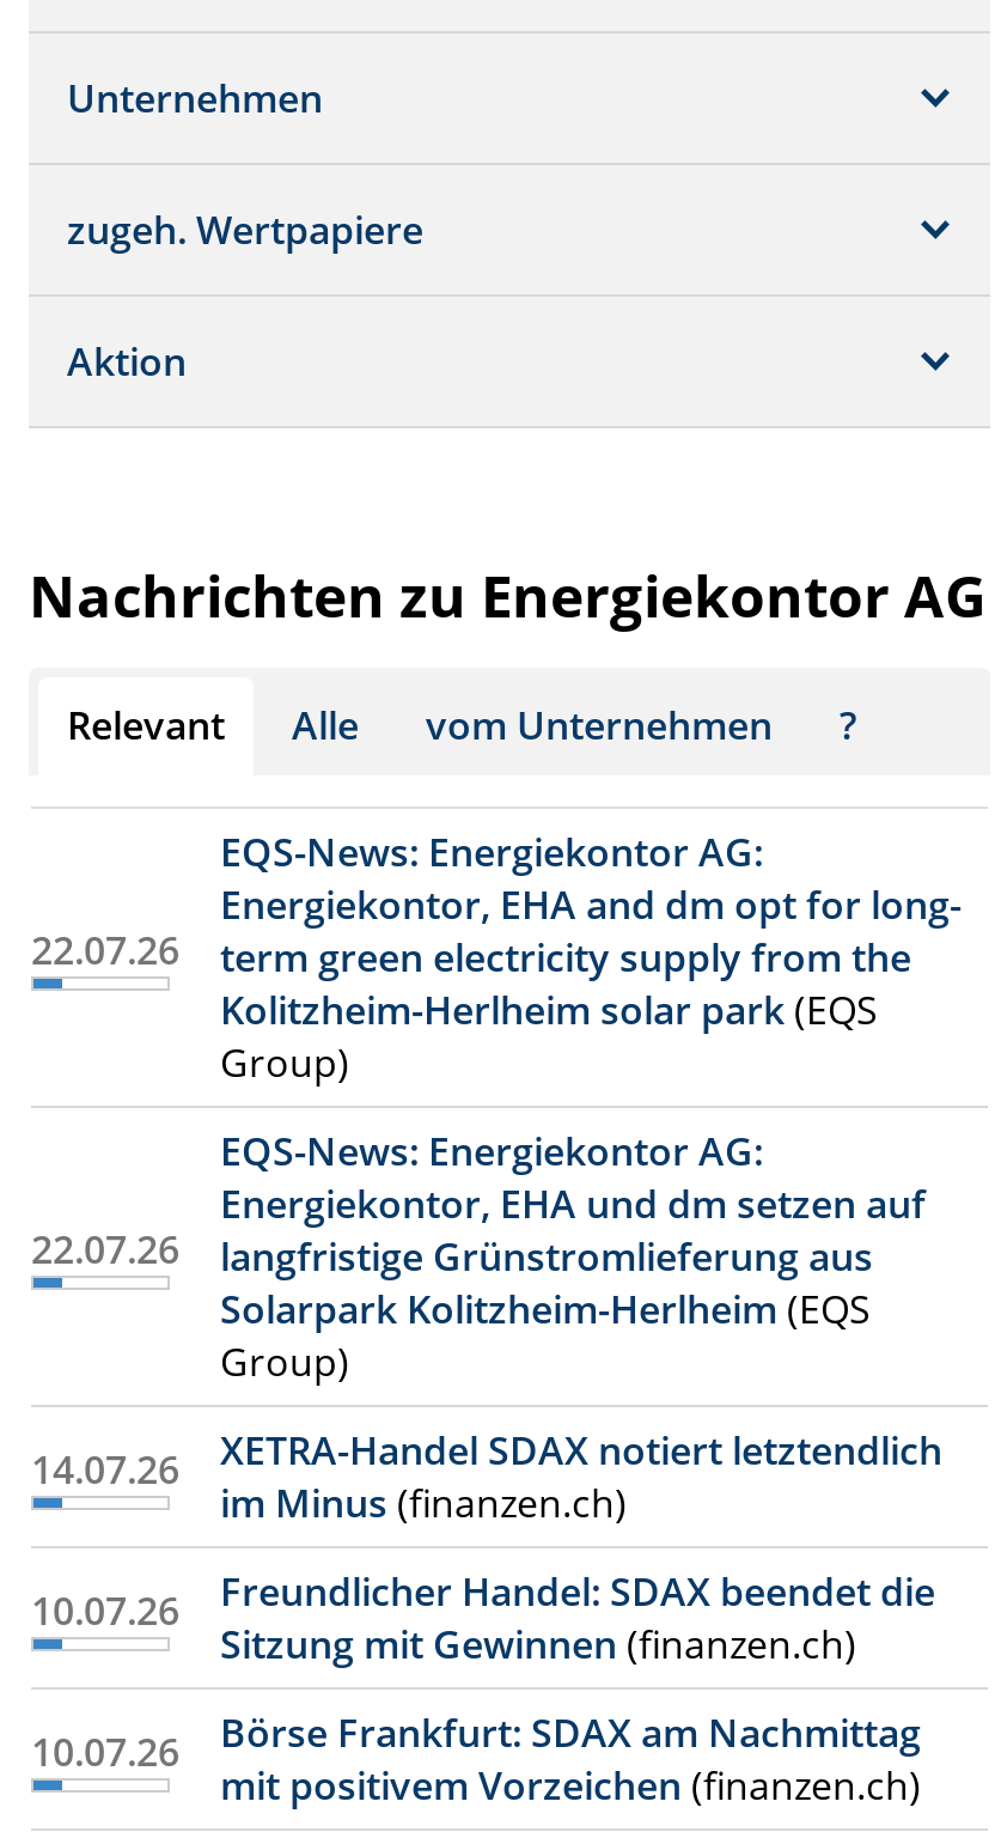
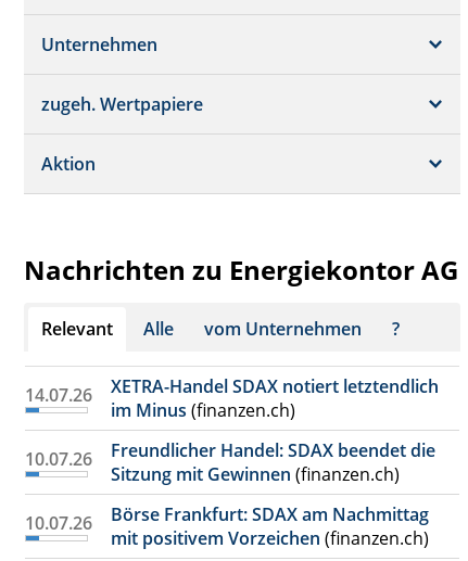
- EQS-News: Energiekontor AG:
- Energiekontor, EHA and dm opt for long-
- term green electricity supply from the
- Kolitzheim-Herlheim solar park (EQS
- Group)

- 22.07.26

- EQS-News: Energiekontor AG:
- Energiekontor, EHA und dm setzen auf
- langfristige Grünstromlieferung aus
- Solarpark Kolitzheim-Herlheim (EQS
- Group)

- 22.07.26
